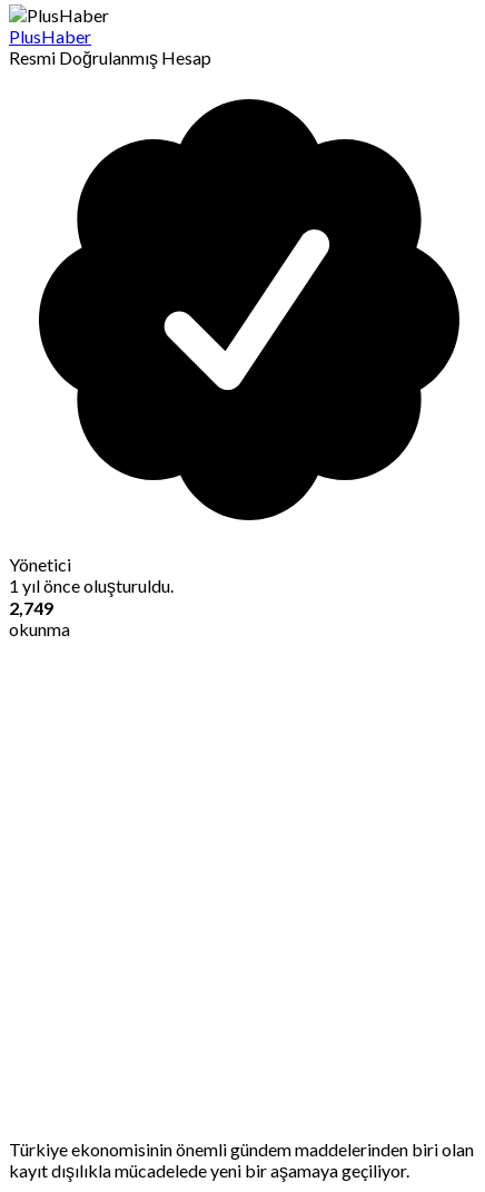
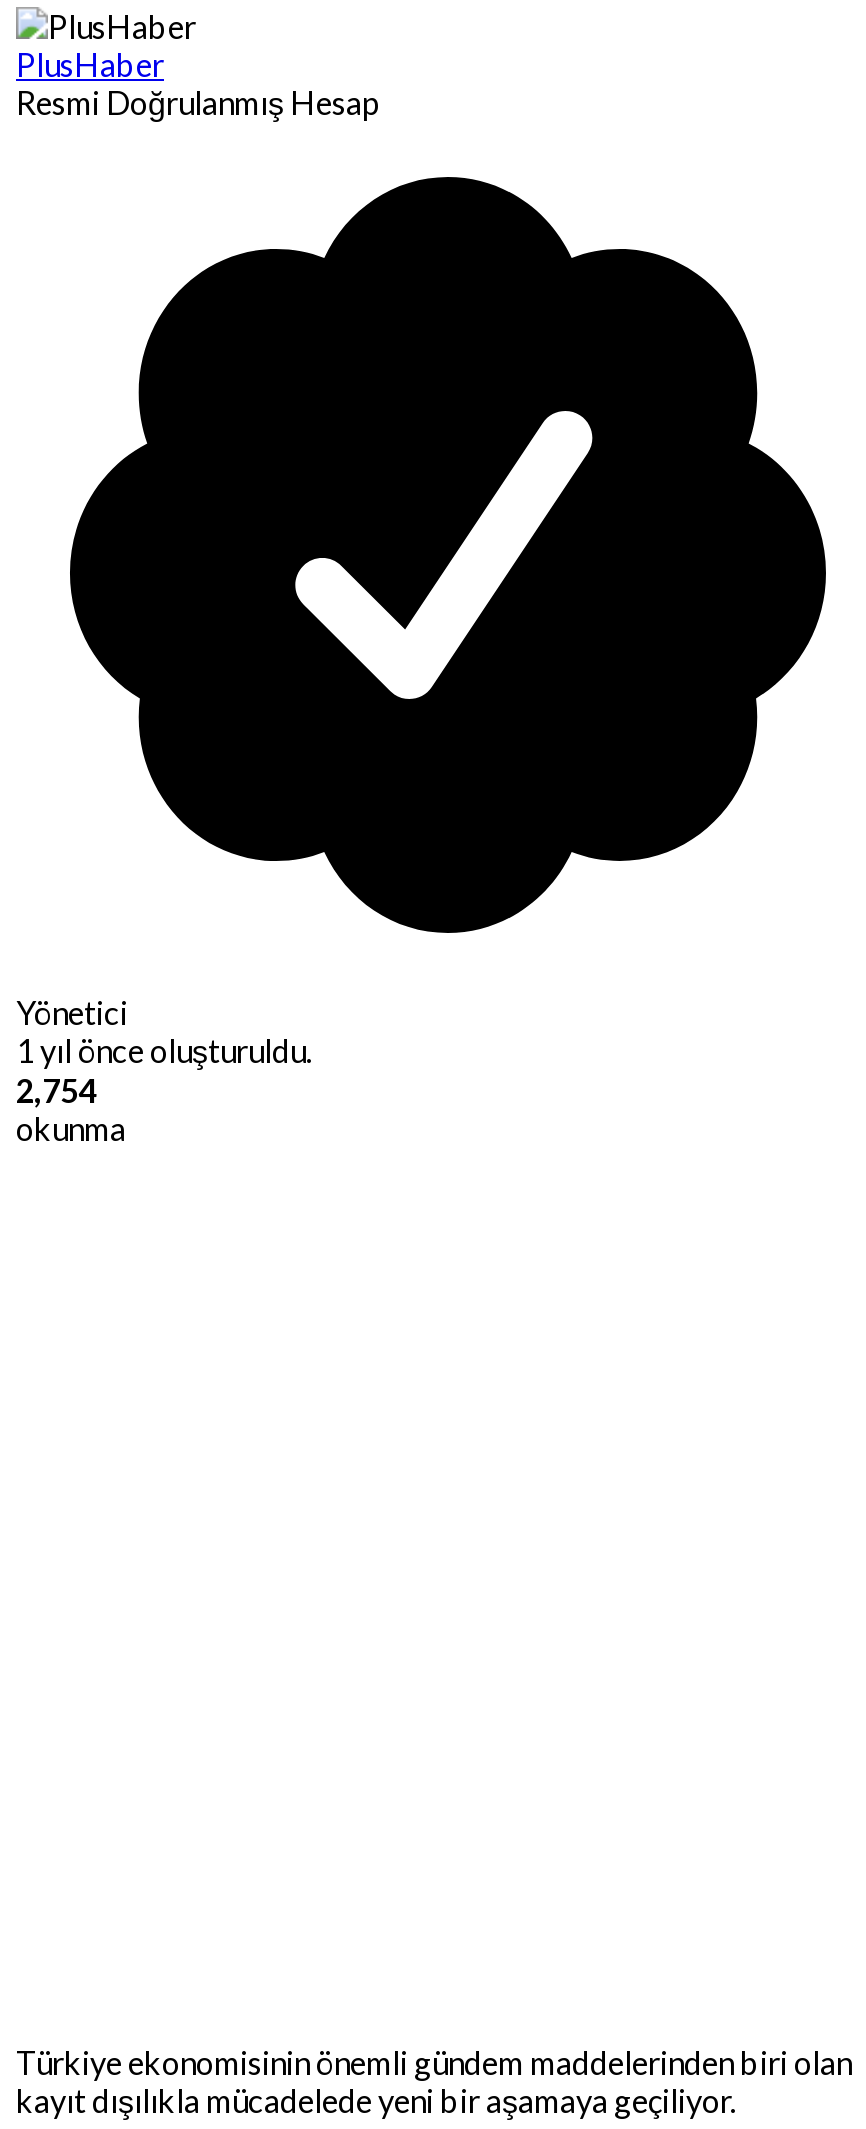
- 2,749
+ 2,754
